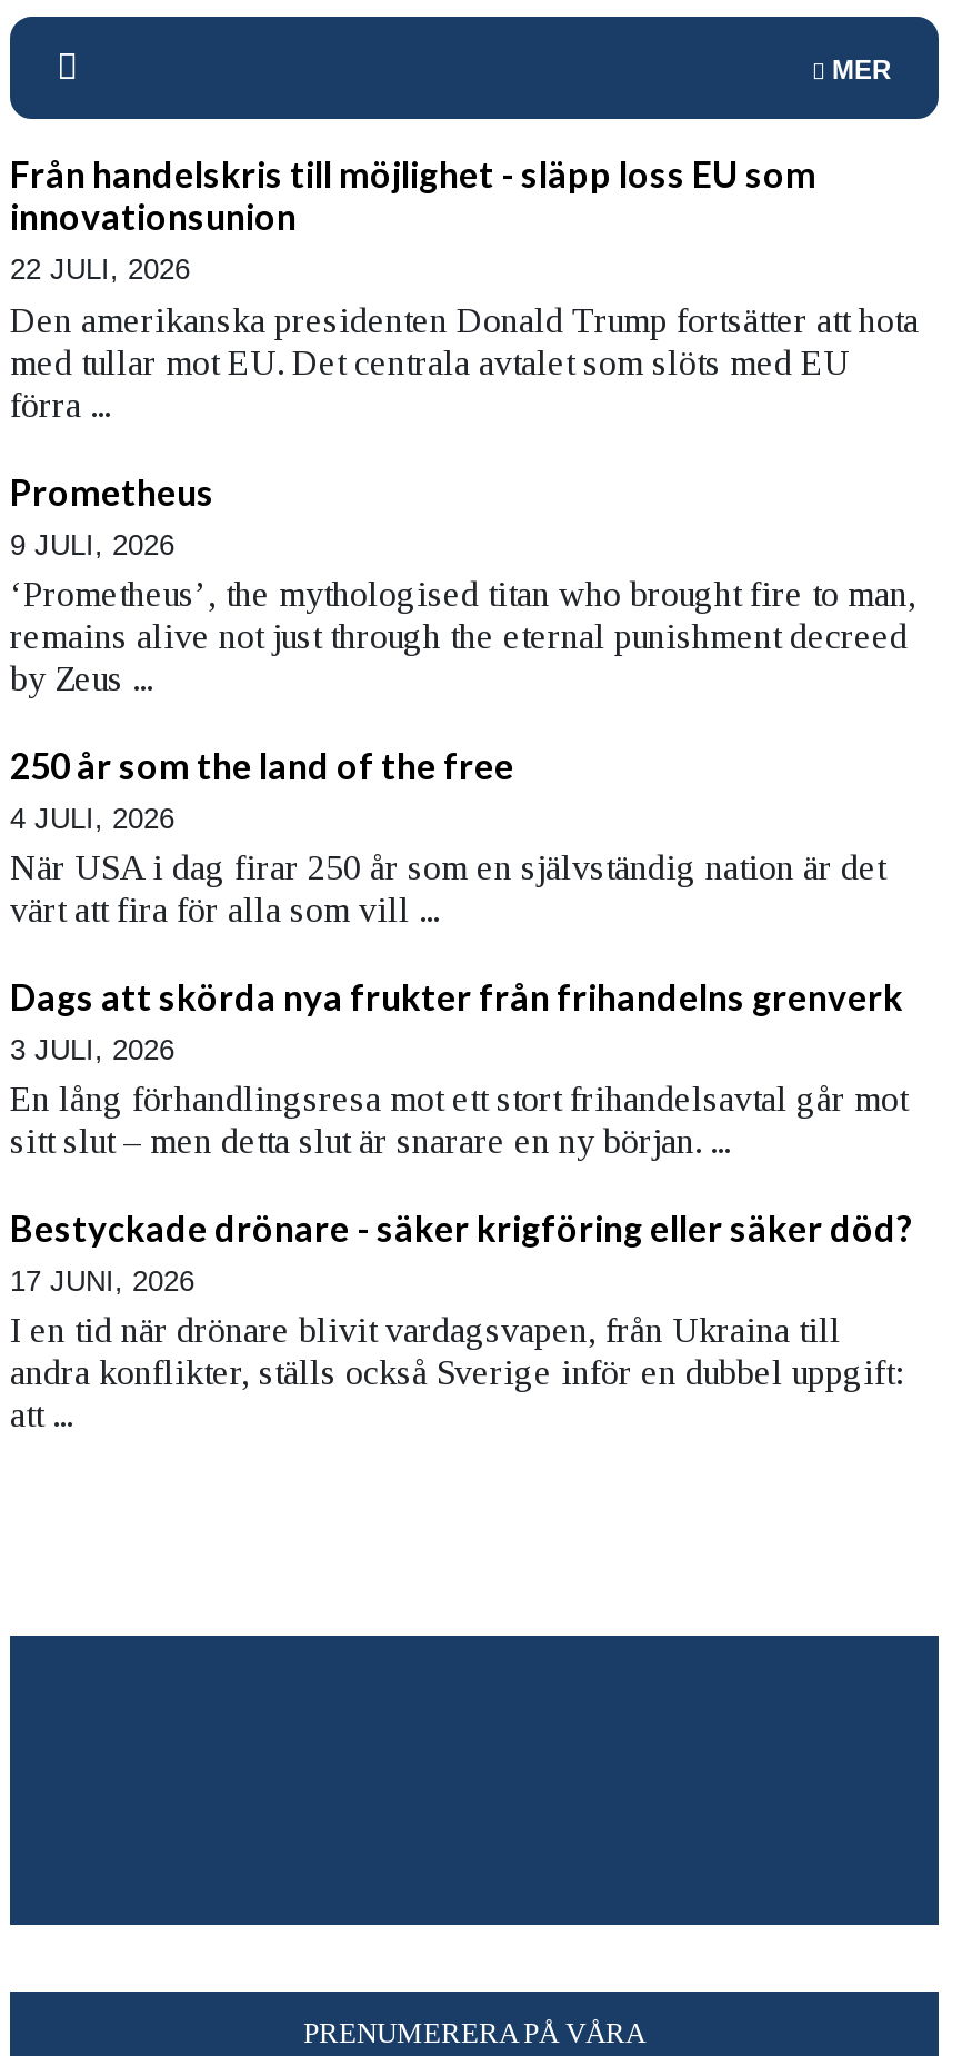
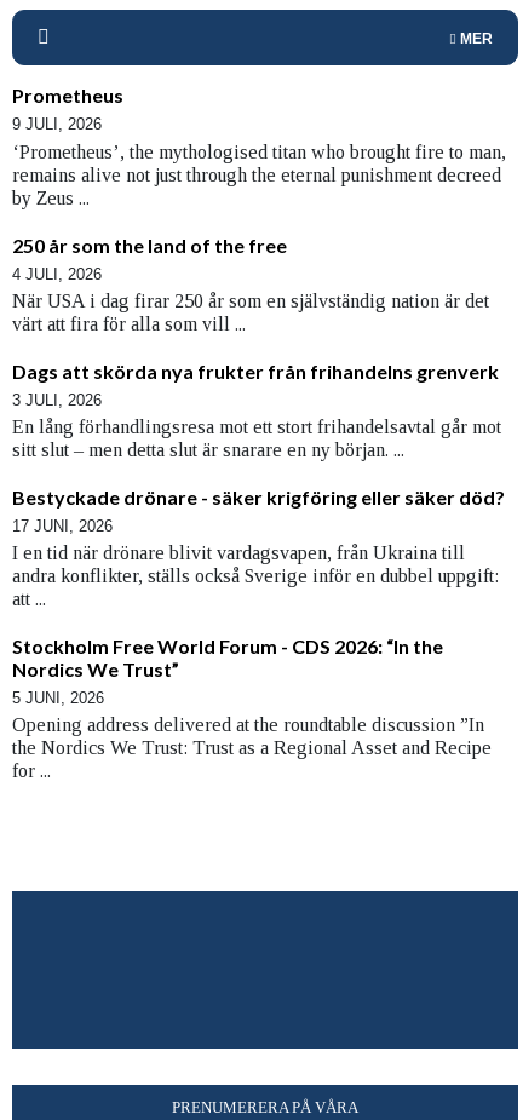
- Från handelskris till möjlighet - släpp loss EU som
- innovationsunion
- 22 JULI, 2026
- Den amerikanska presidenten Donald Trump fortsätter att hota
- med tullar mot EU. Det centrala avtalet som slöts med EU
- förra ...

moved up: Prometheus | 9 JULI, 2026 | ‘Prometheus’, the mythologised titan who brought fire to man, | ... | andra konflikter, ställs också Sverige inför en dubbel uppgift: | att ...

+ Stockholm Free World Forum - CDS 2026: “In the
+ Nordics We Trust”
+ 5 JUNI, 2026
+ Opening address delivered at the roundtable discussion ”In
+ the Nordics We Trust: Trust as a Regional Asset and Recipe
+ for ...
